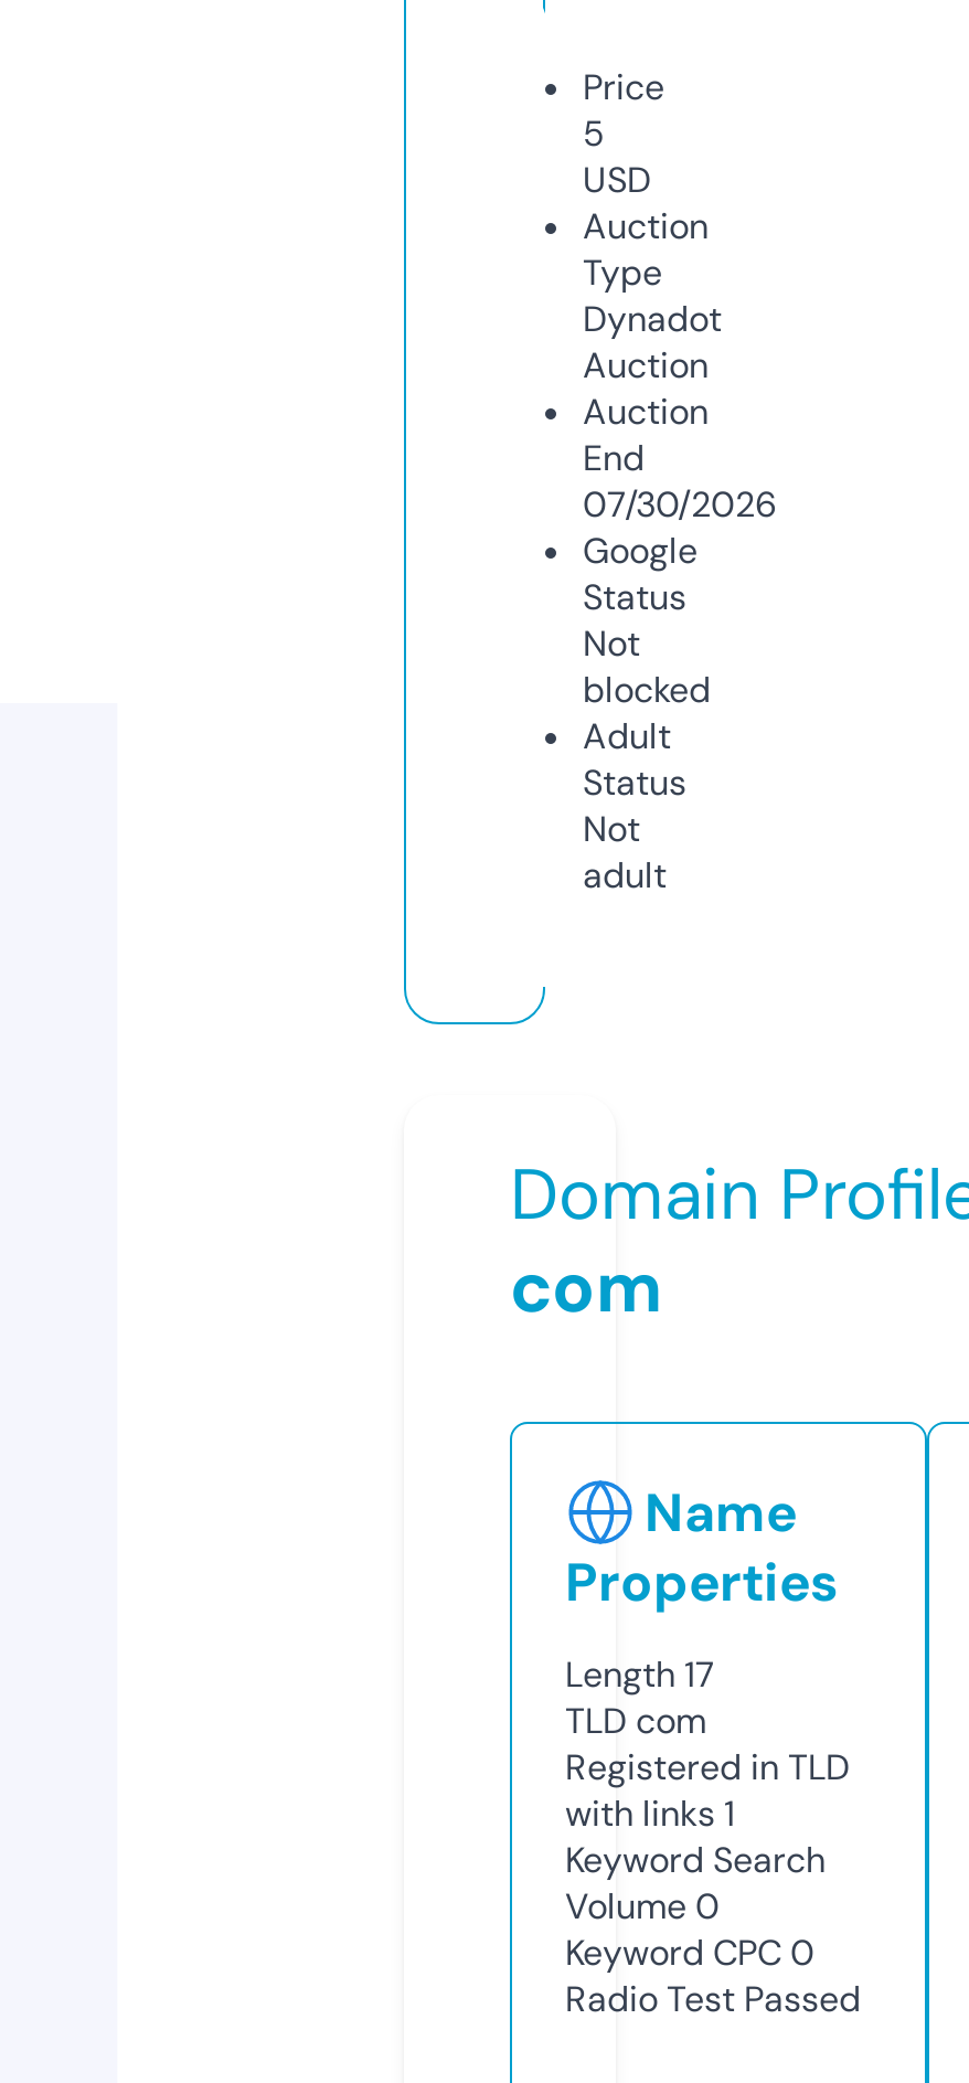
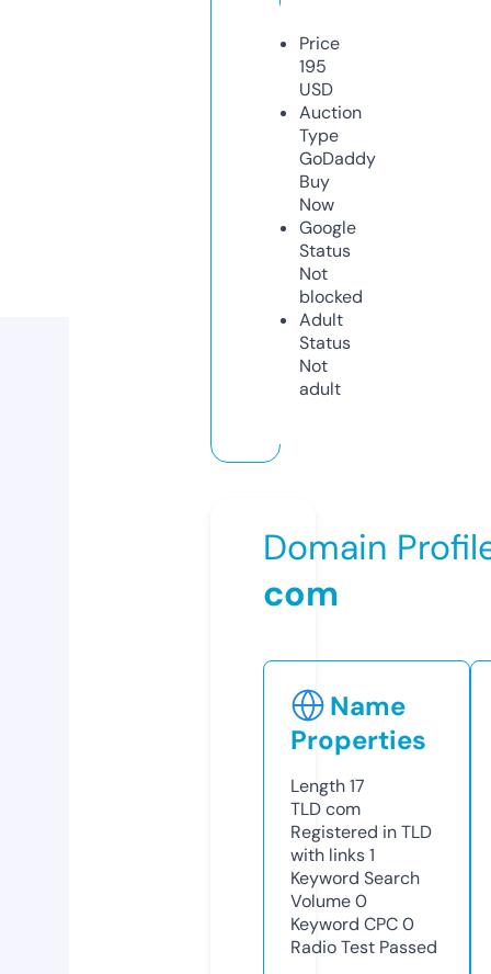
- 5
+ 195

- Dynadot
- Auction
- Auction
- End
- 07/30/2026
+ GoDaddy
+ Buy
+ Now
